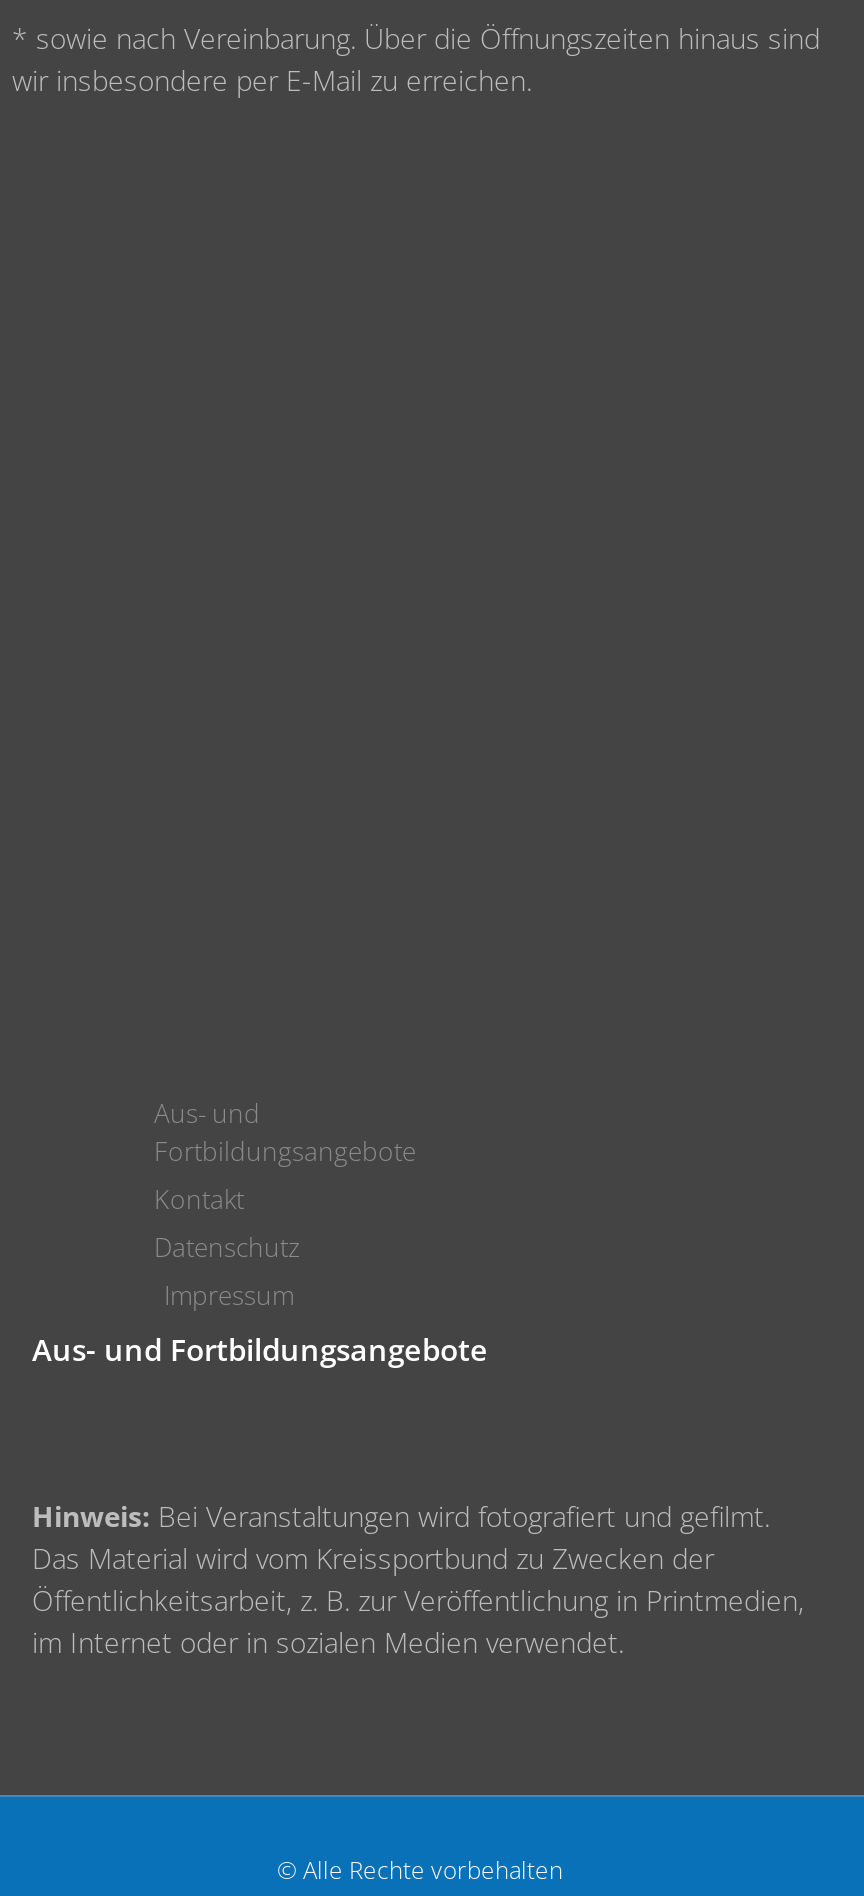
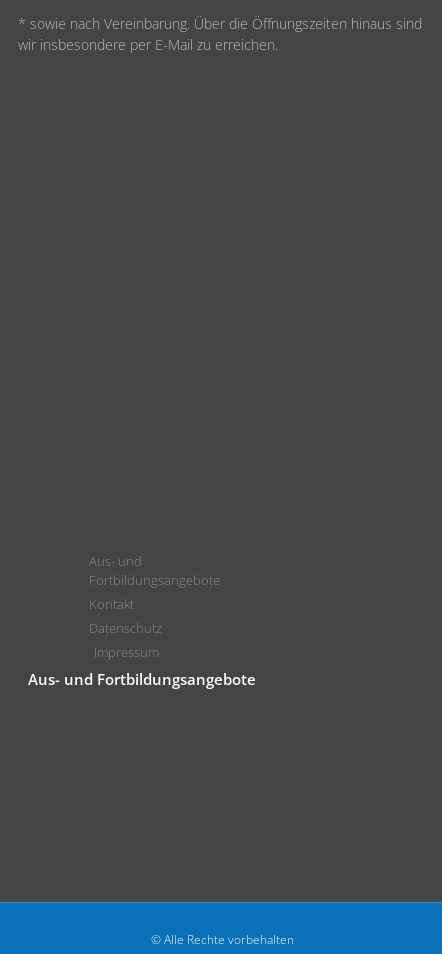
- Hinweis: Bei Veranstaltungen wird fotografiert und gefilmt.
- Das Material wird vom Kreissportbund zu Zwecken der
- Öffentlichkeitsarbeit, z. B. zur Veröffentlichung in Printmedien,
- im Internet oder in sozialen Medien verwendet.
